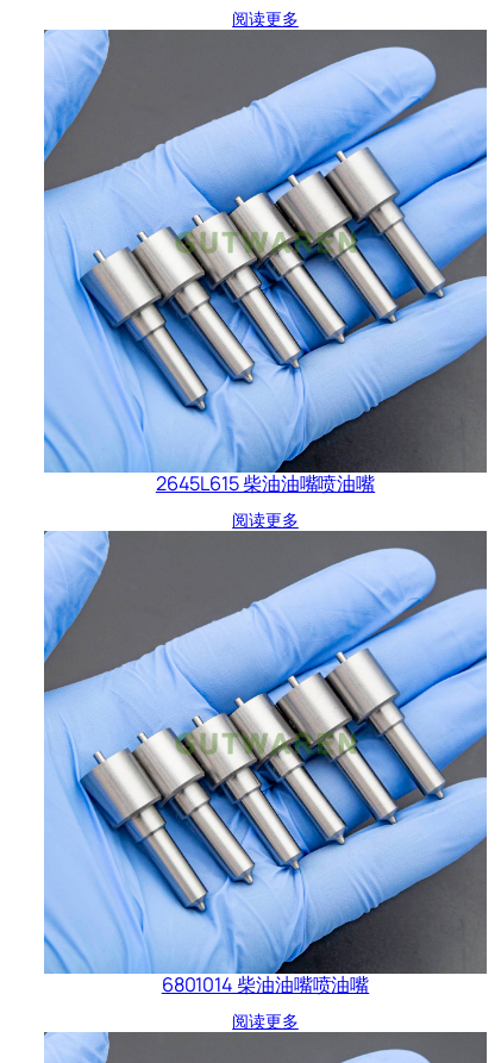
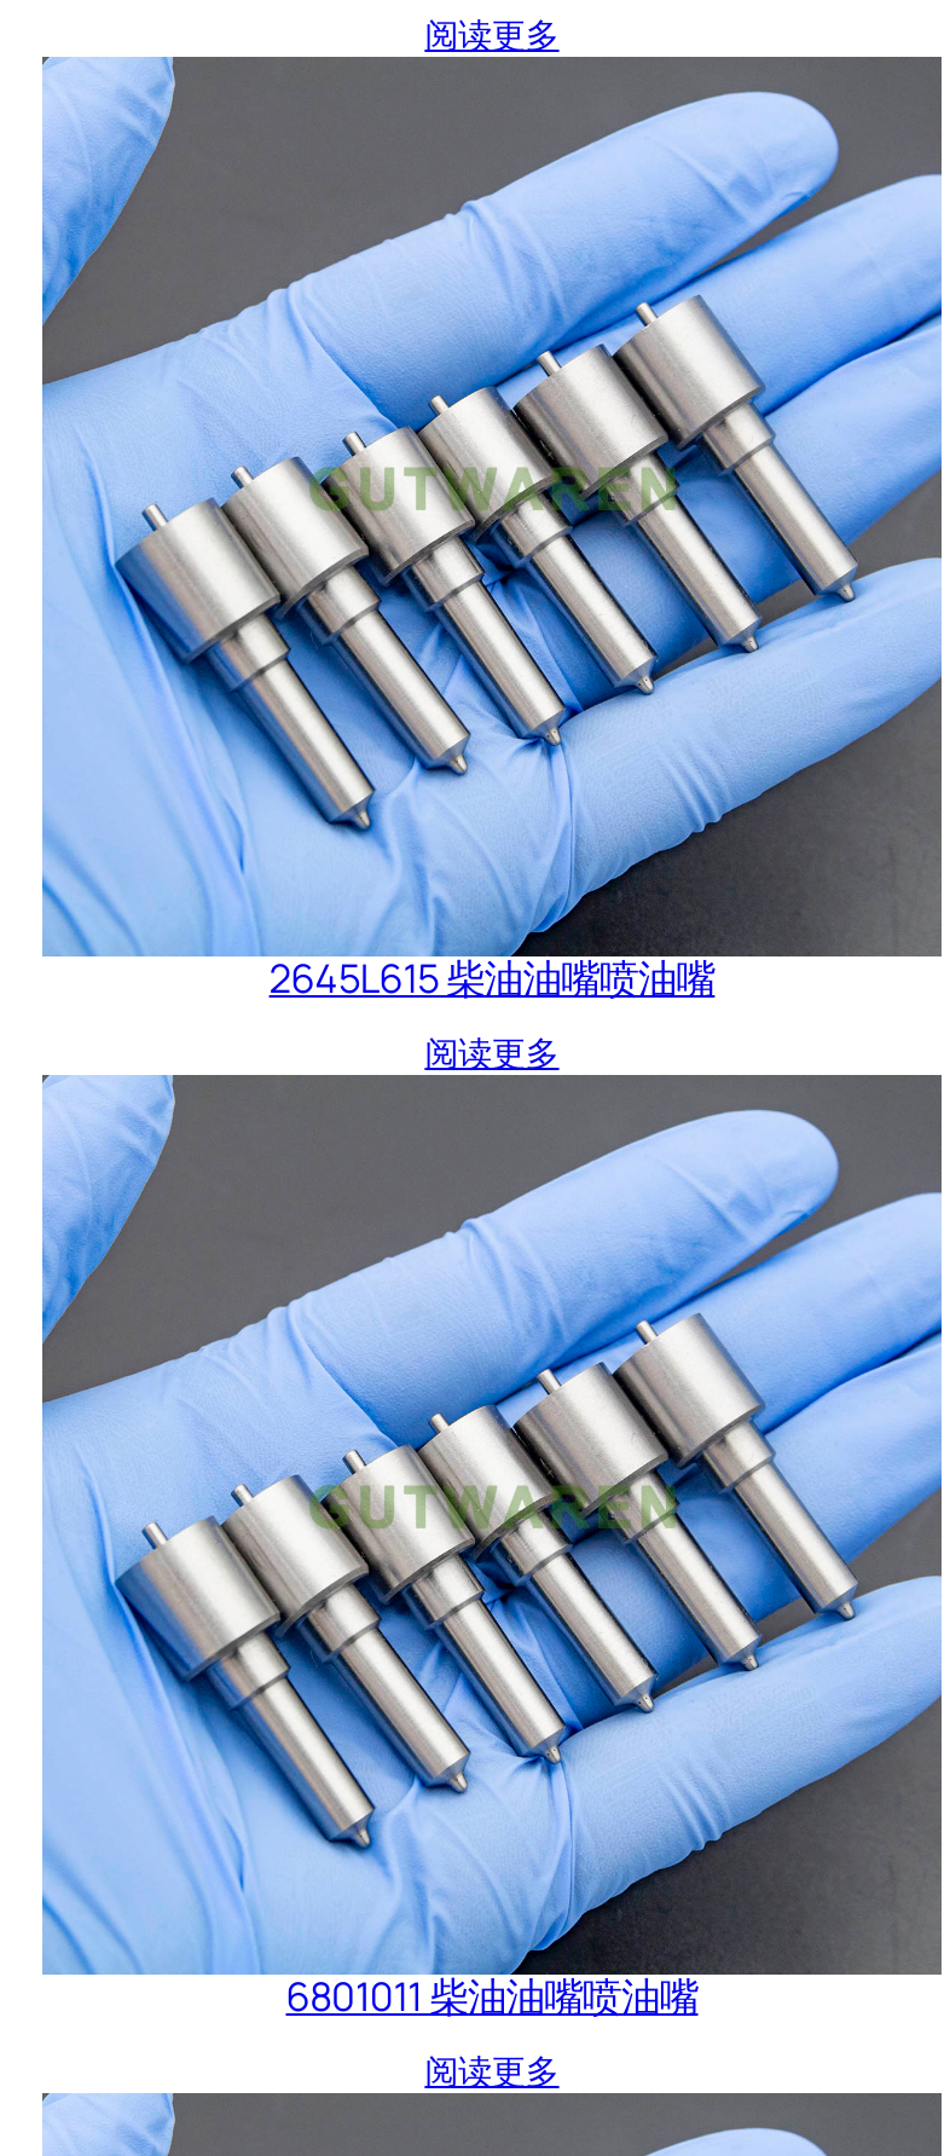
- 6801014 柴油油嘴喷油嘴
+ 6801011 柴油油嘴喷油嘴
